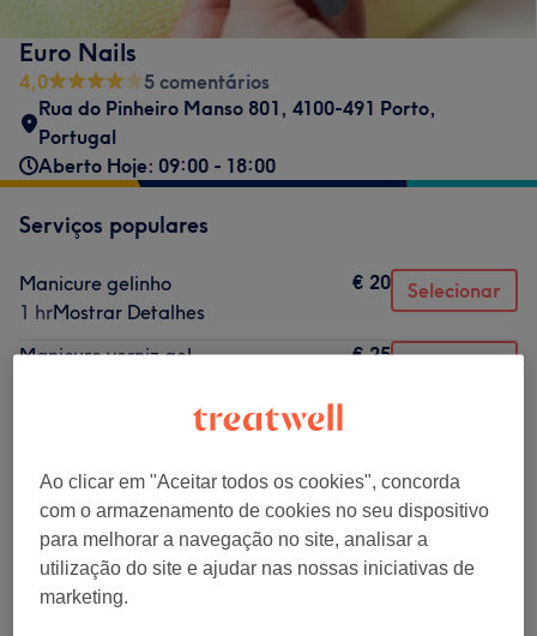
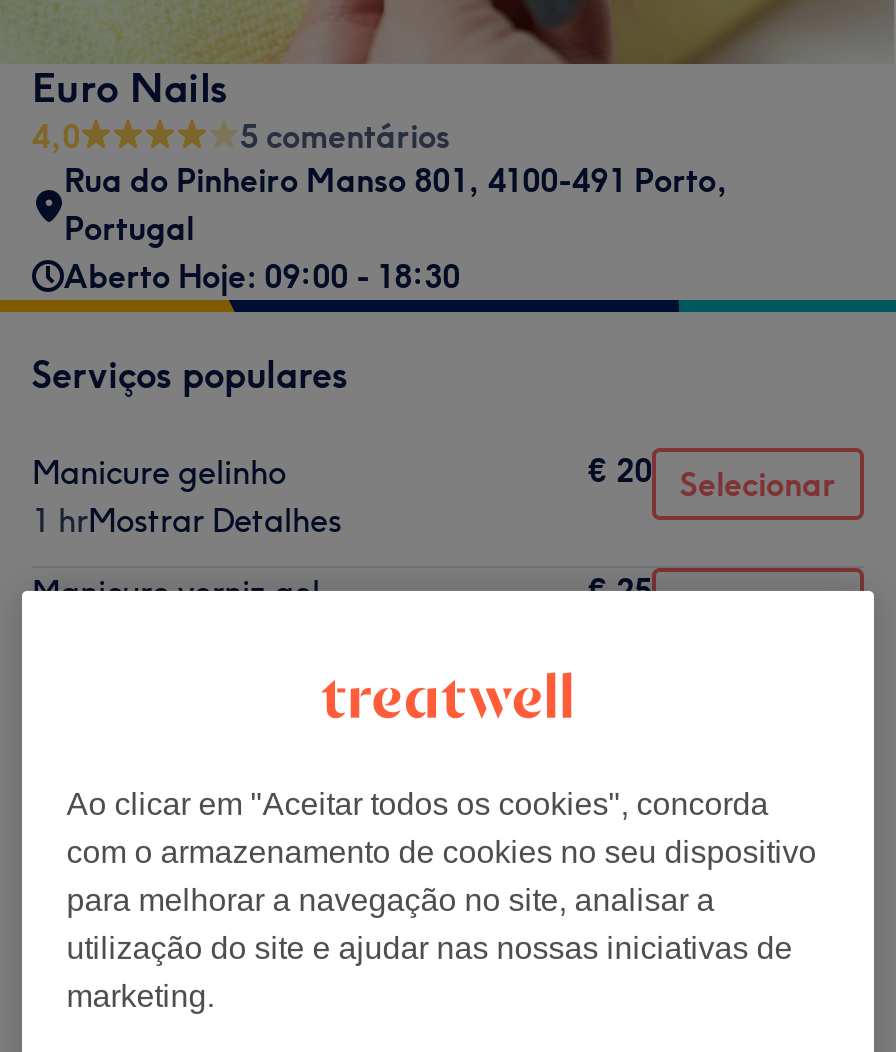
- Aberto Hoje: 09:00 - 18:00
+ Aberto Hoje: 09:00 - 18:30
